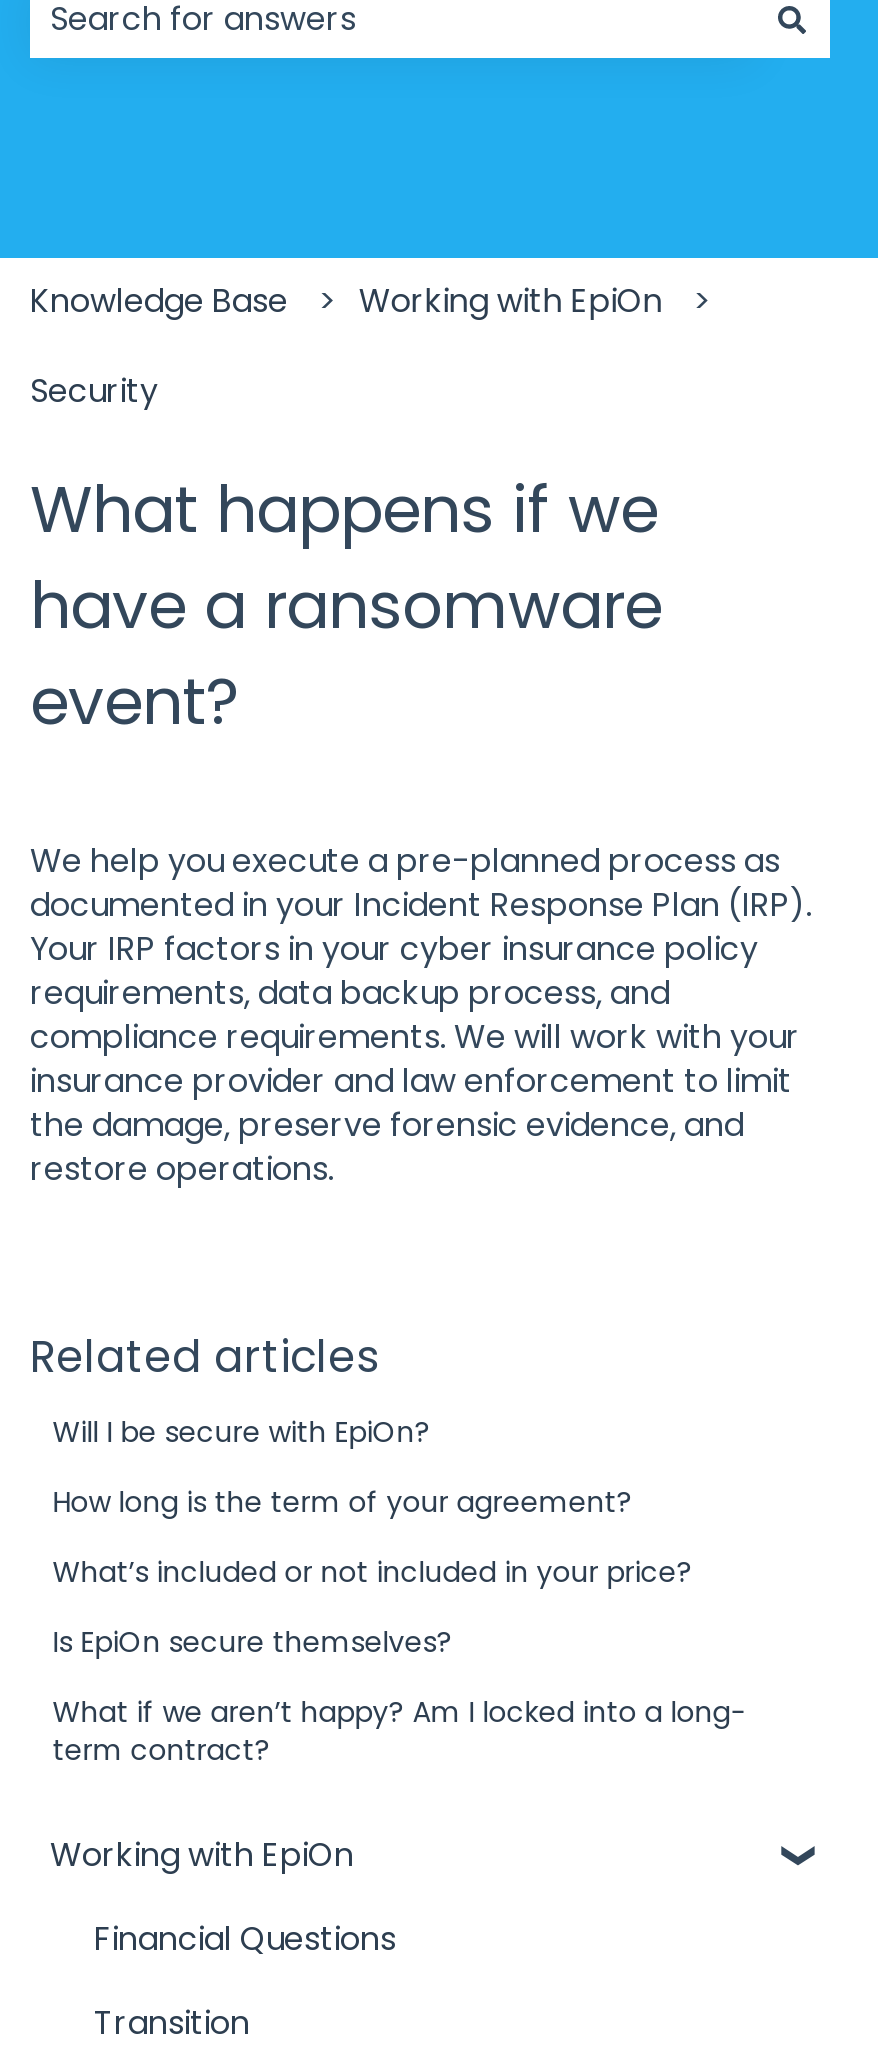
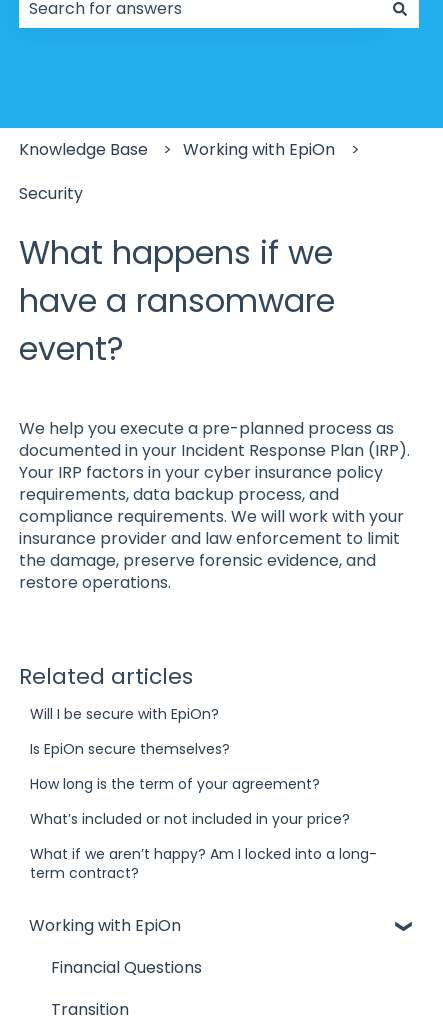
moved down: How long is the term of your agreement? | What’s included or not included in your price?

moved up: Is EpiOn secure themselves?
